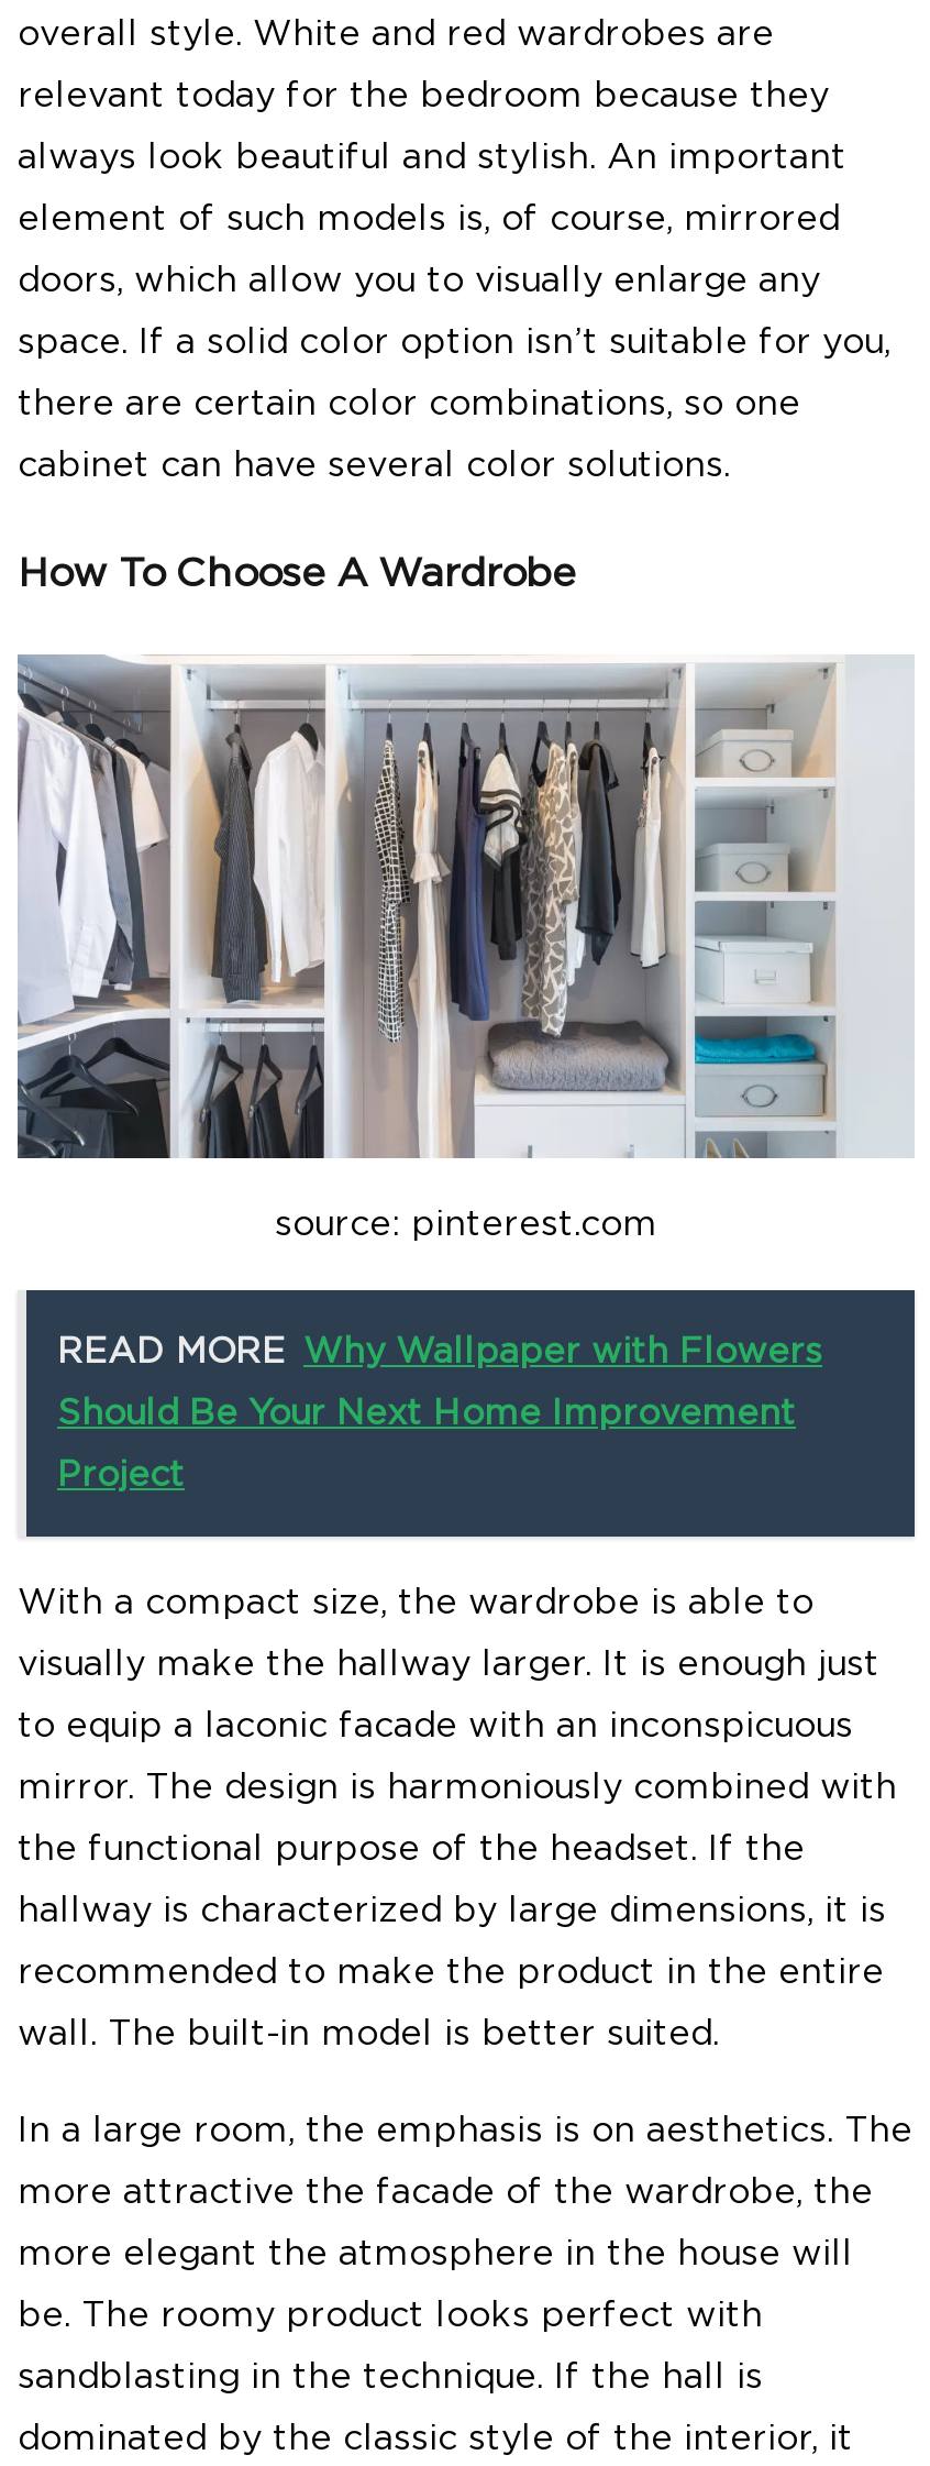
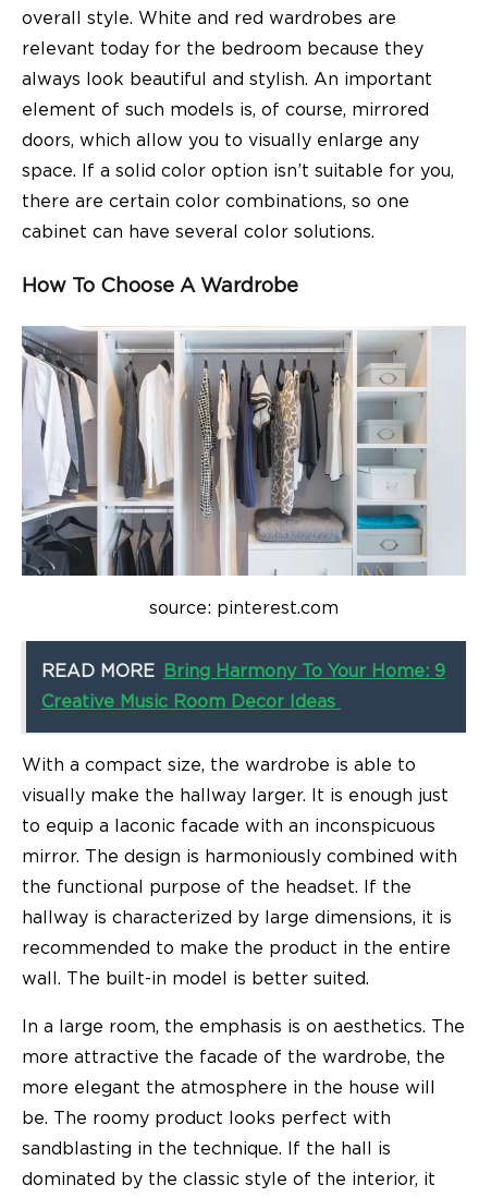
- READ MORE Why Wallpaper with Flowers
- Should Be Your Next Home Improvement
- Project
+ READ MORE Bring Harmony To Your Home: 9
+ Creative Music Room Decor Ideas
